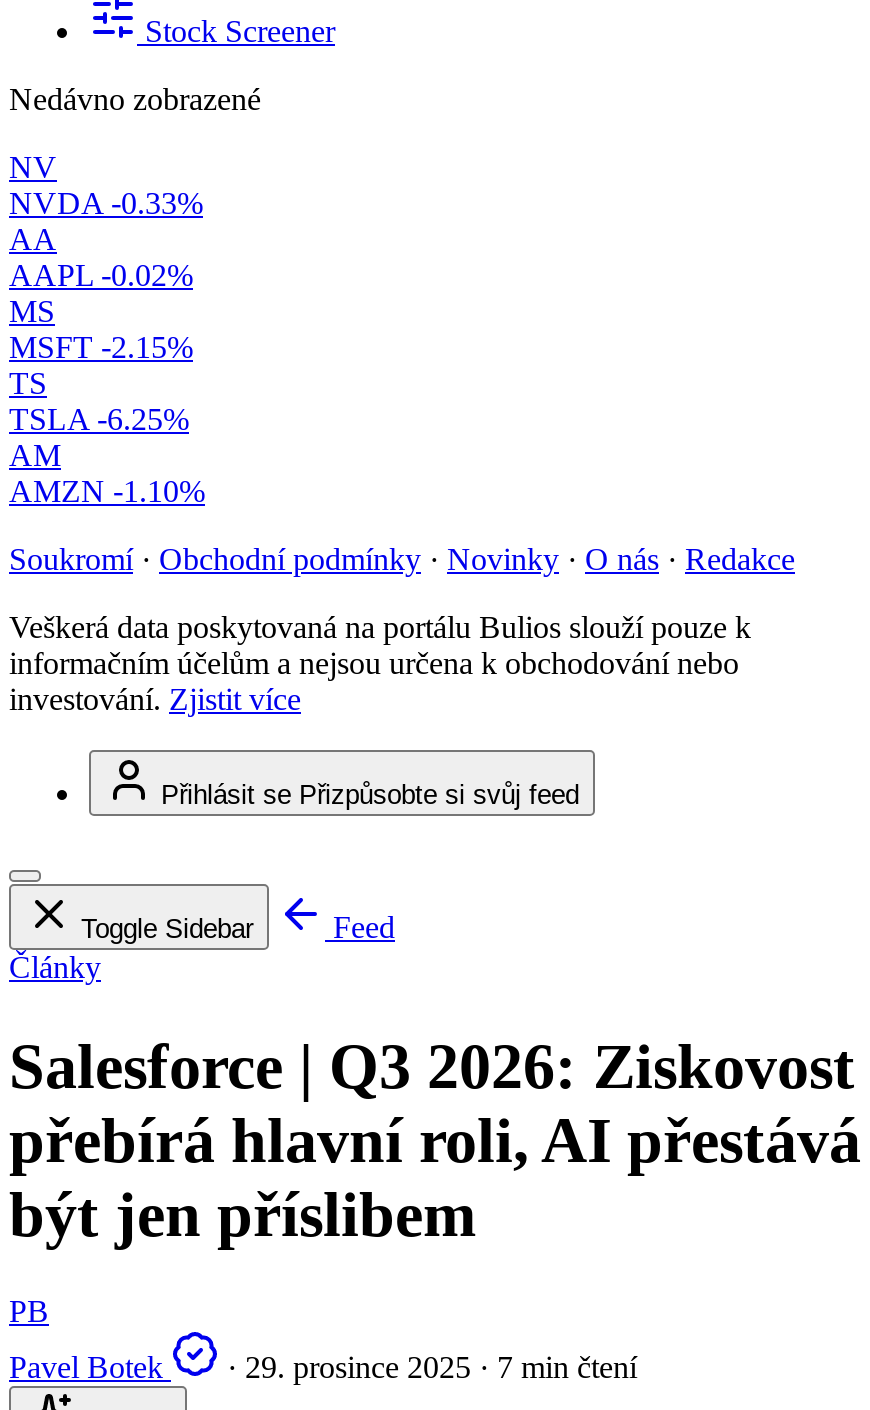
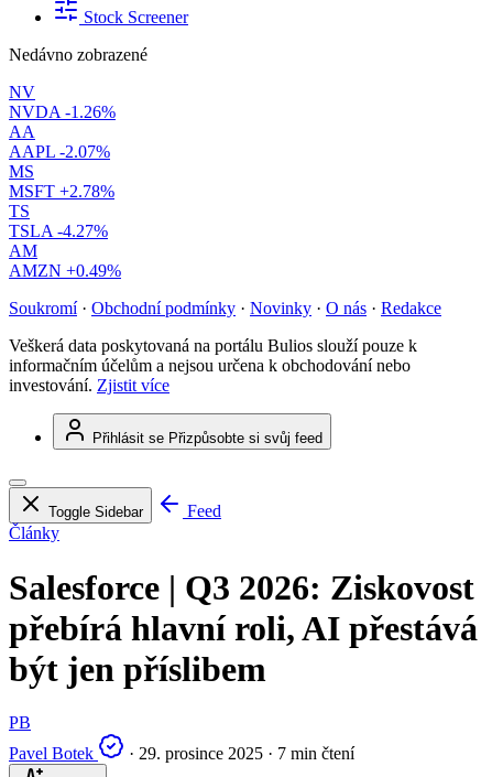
- NVDA -0.33%
+ NVDA -1.26%

- AAPL -0.02%
+ AAPL -2.07%

- MSFT -2.15%
+ MSFT +2.78%

- TSLA -6.25%
+ TSLA -4.27%

- AMZN -1.10%
+ AMZN +0.49%
